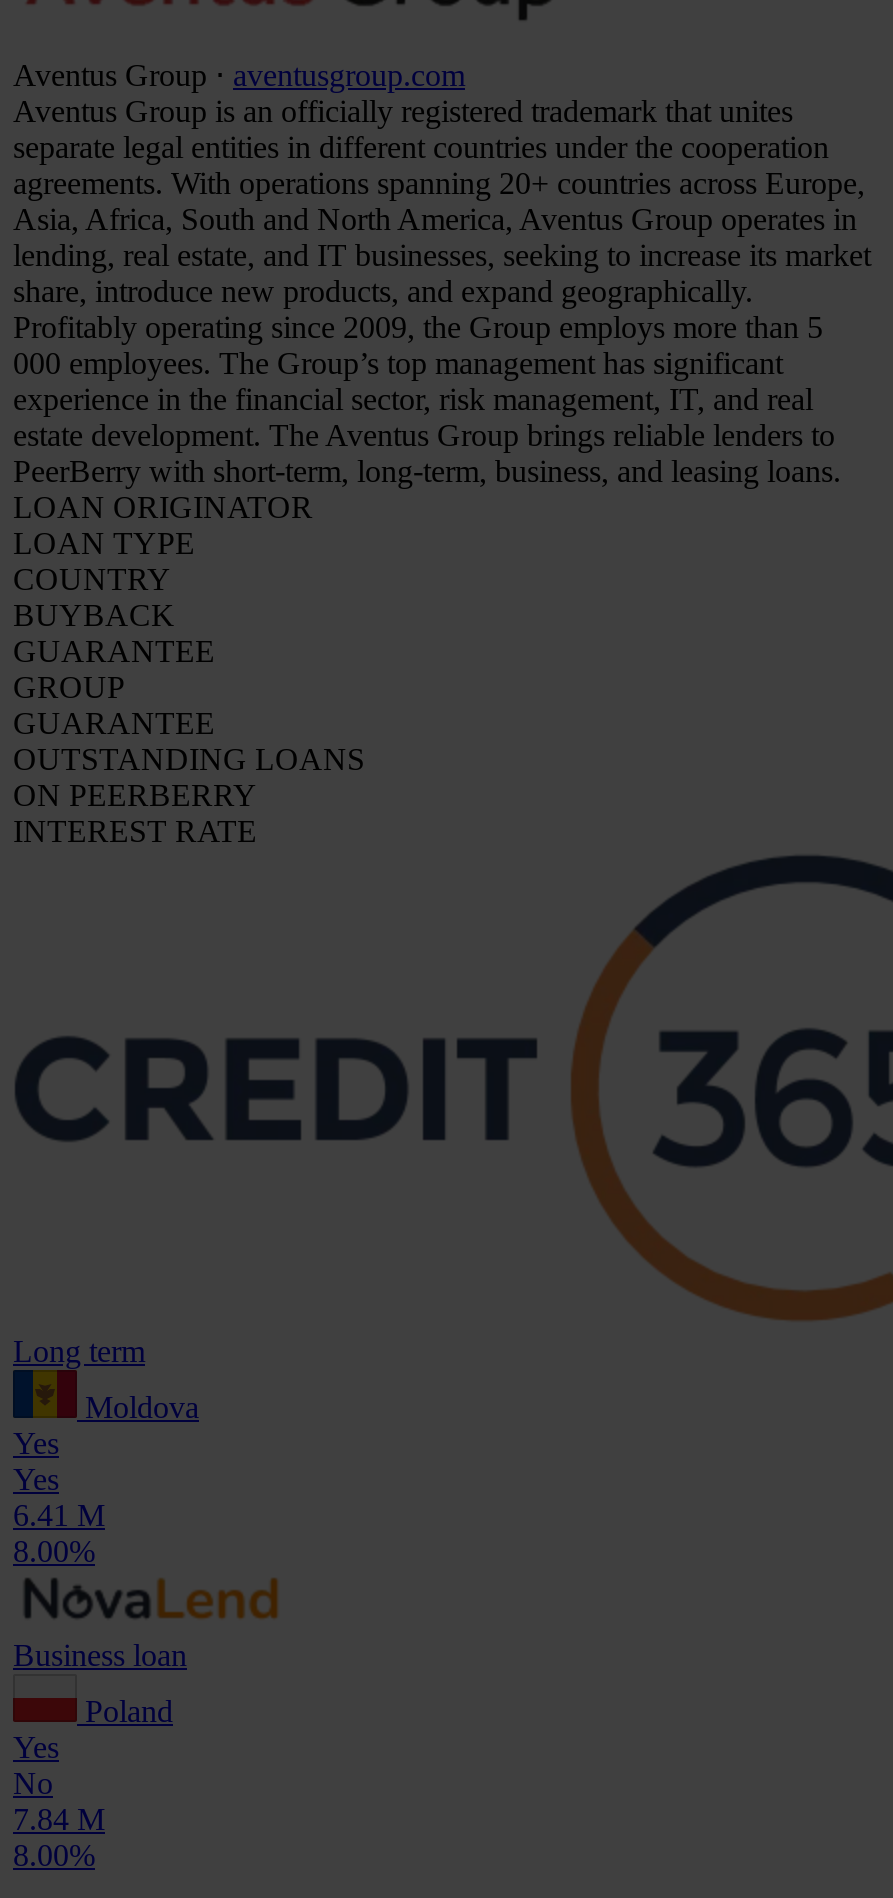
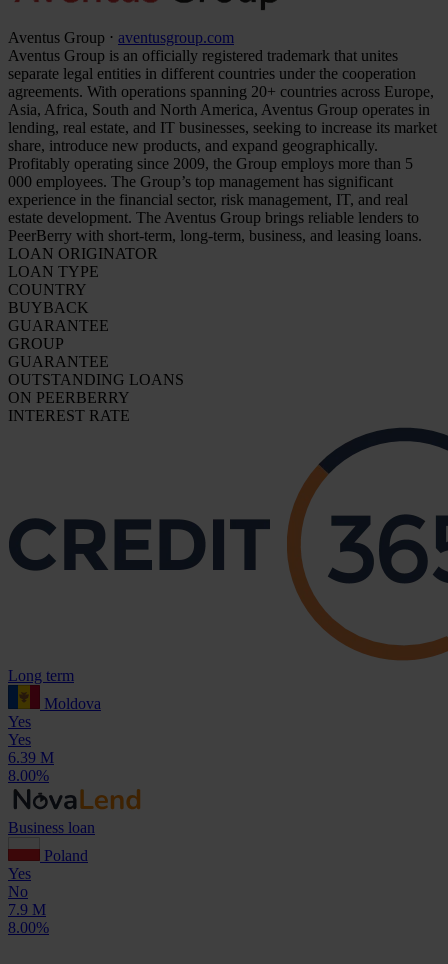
- 6.41 M
+ 6.39 M

- 7.84 M
+ 7.9 M
